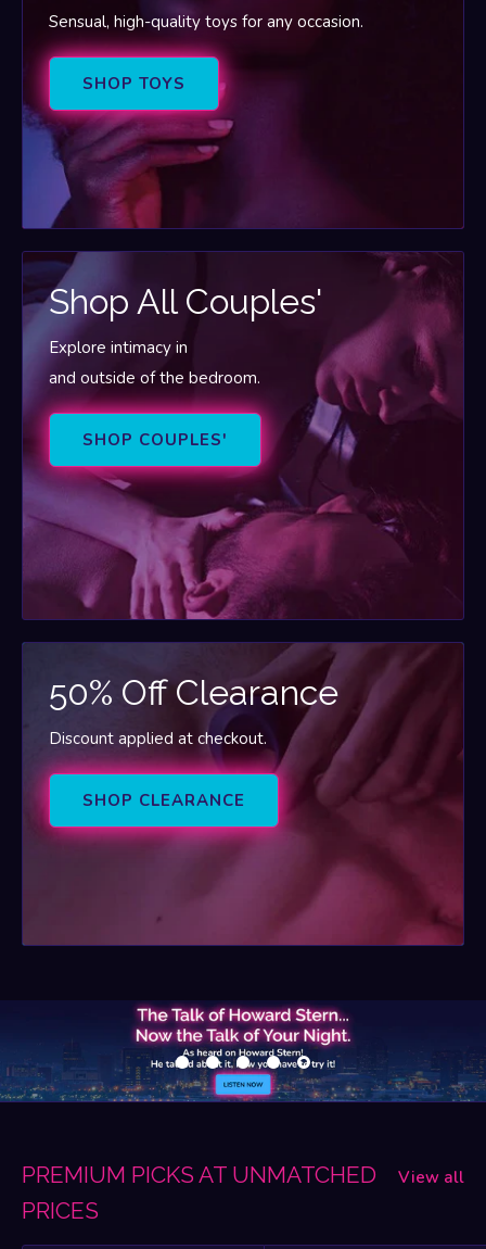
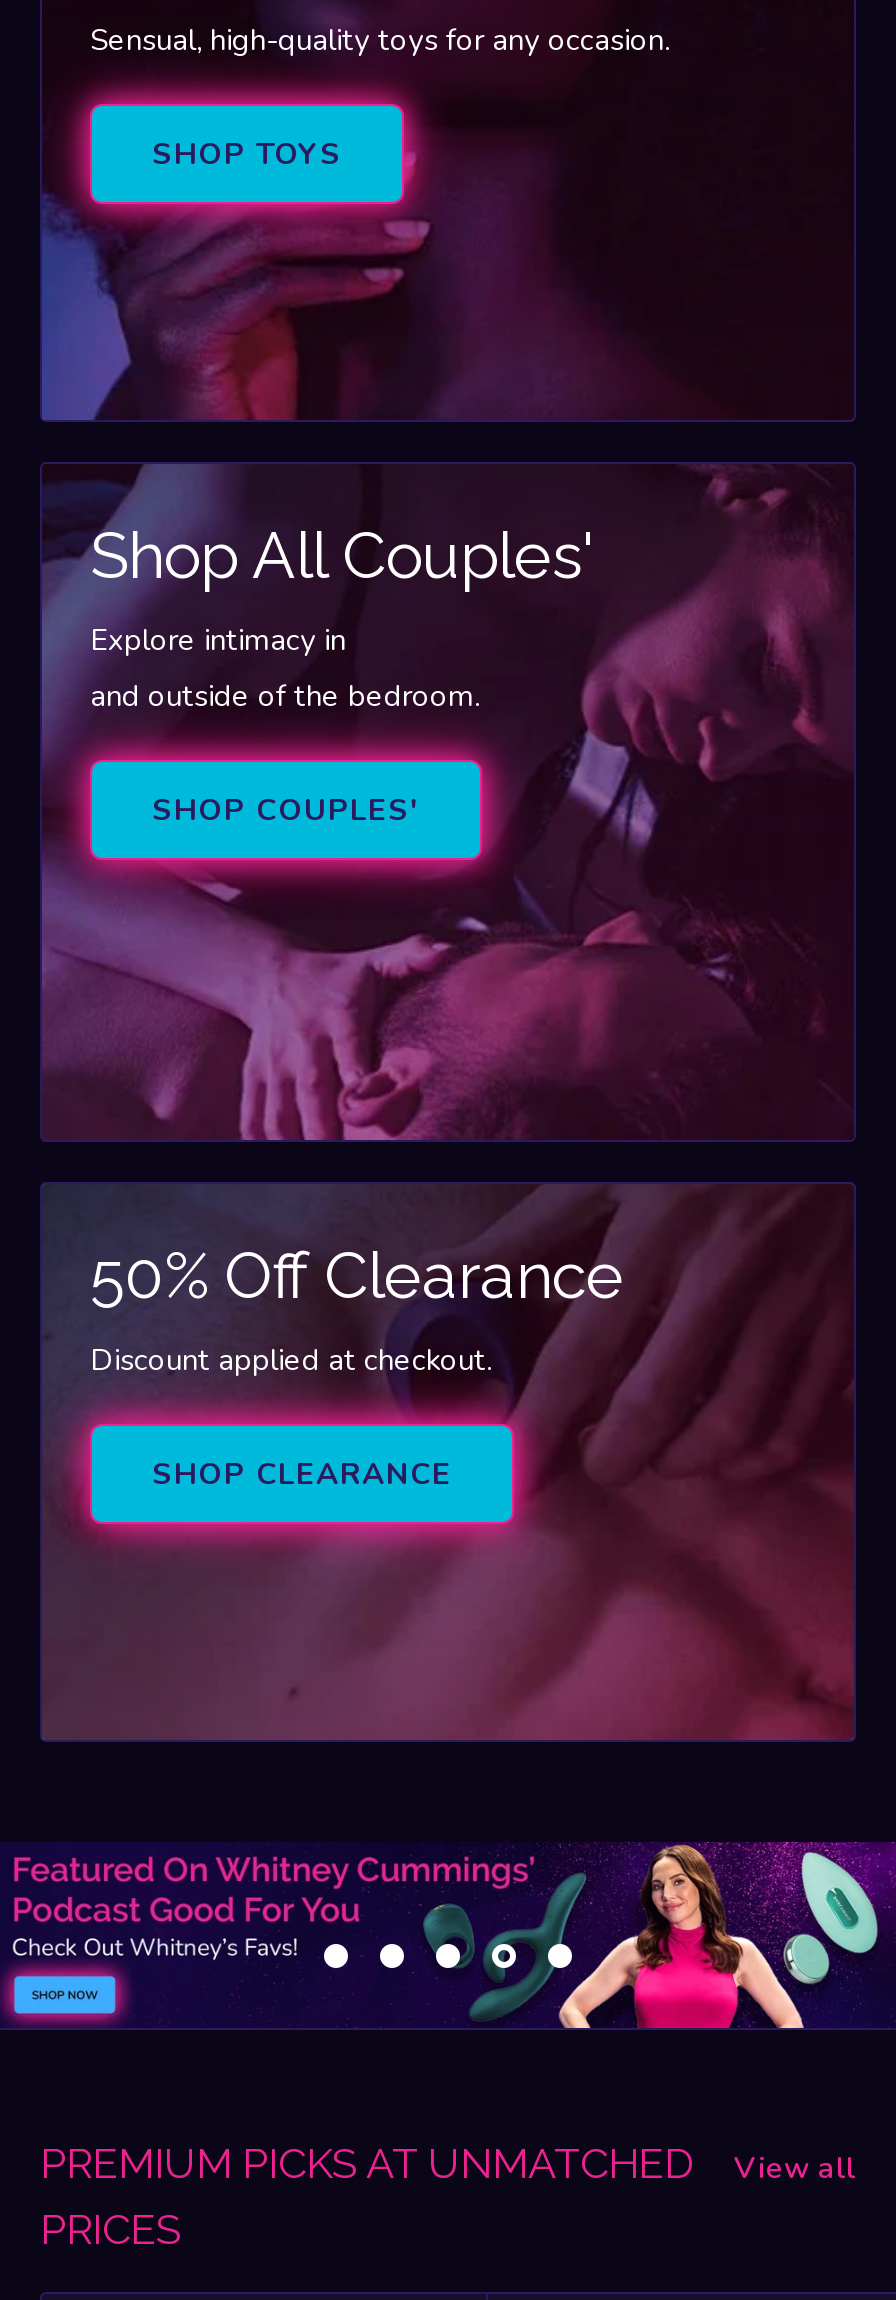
- [image]
+ [image]
